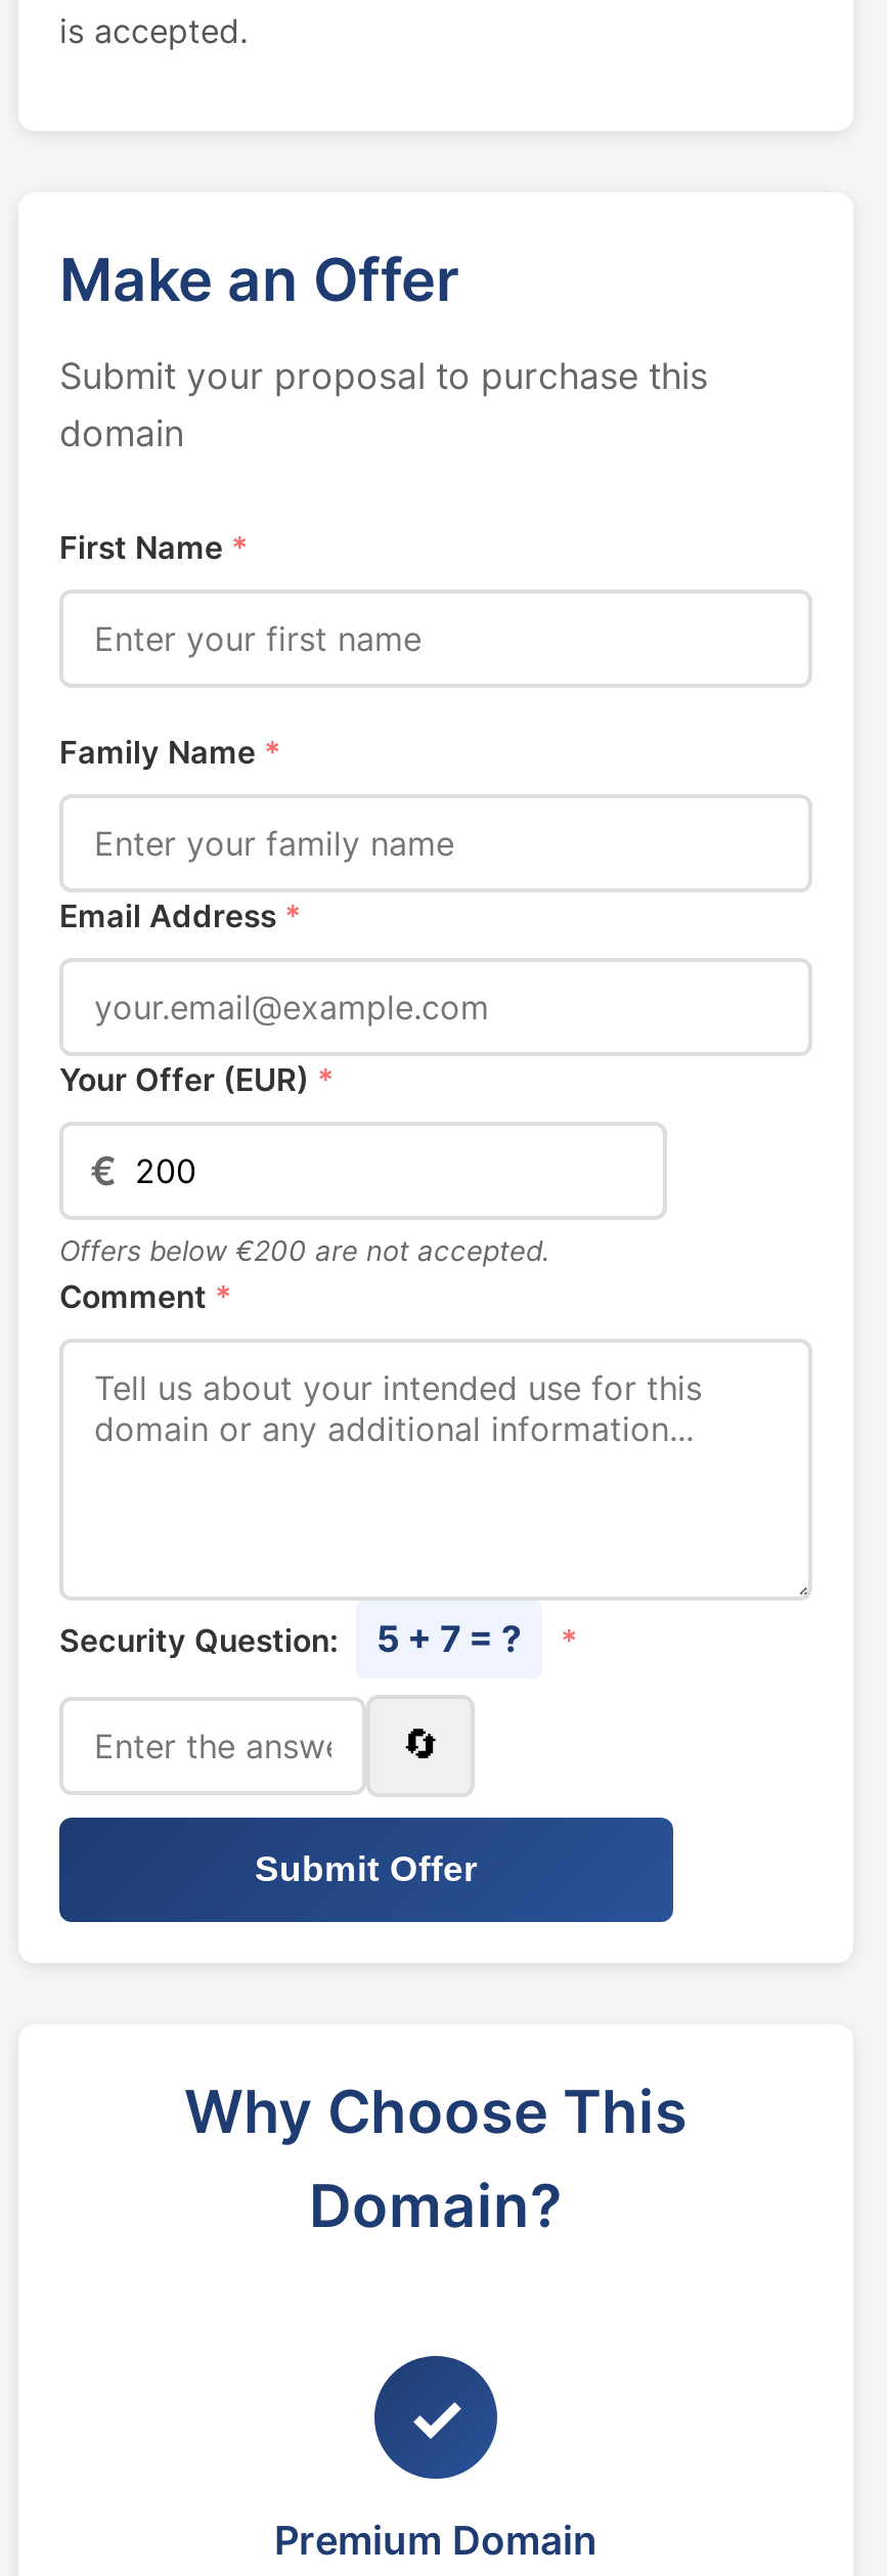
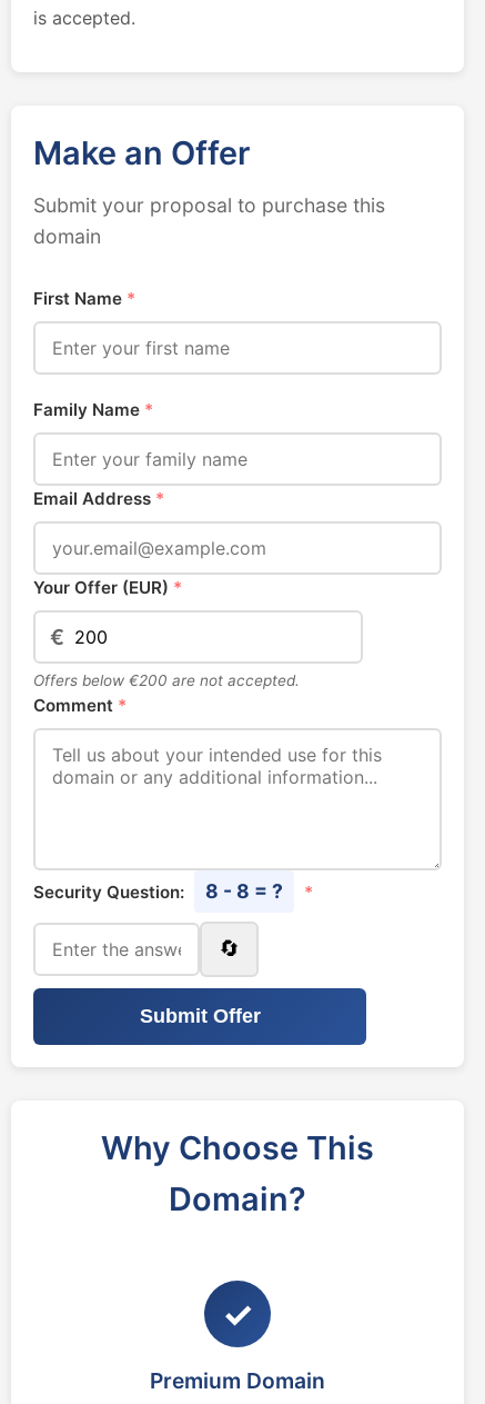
- 5 + 7 = ?
+ 8 - 8 = ?
